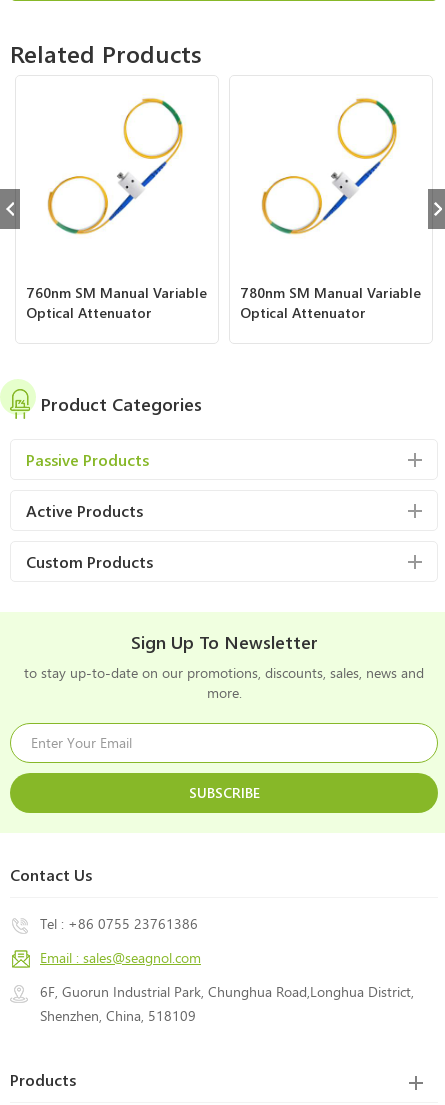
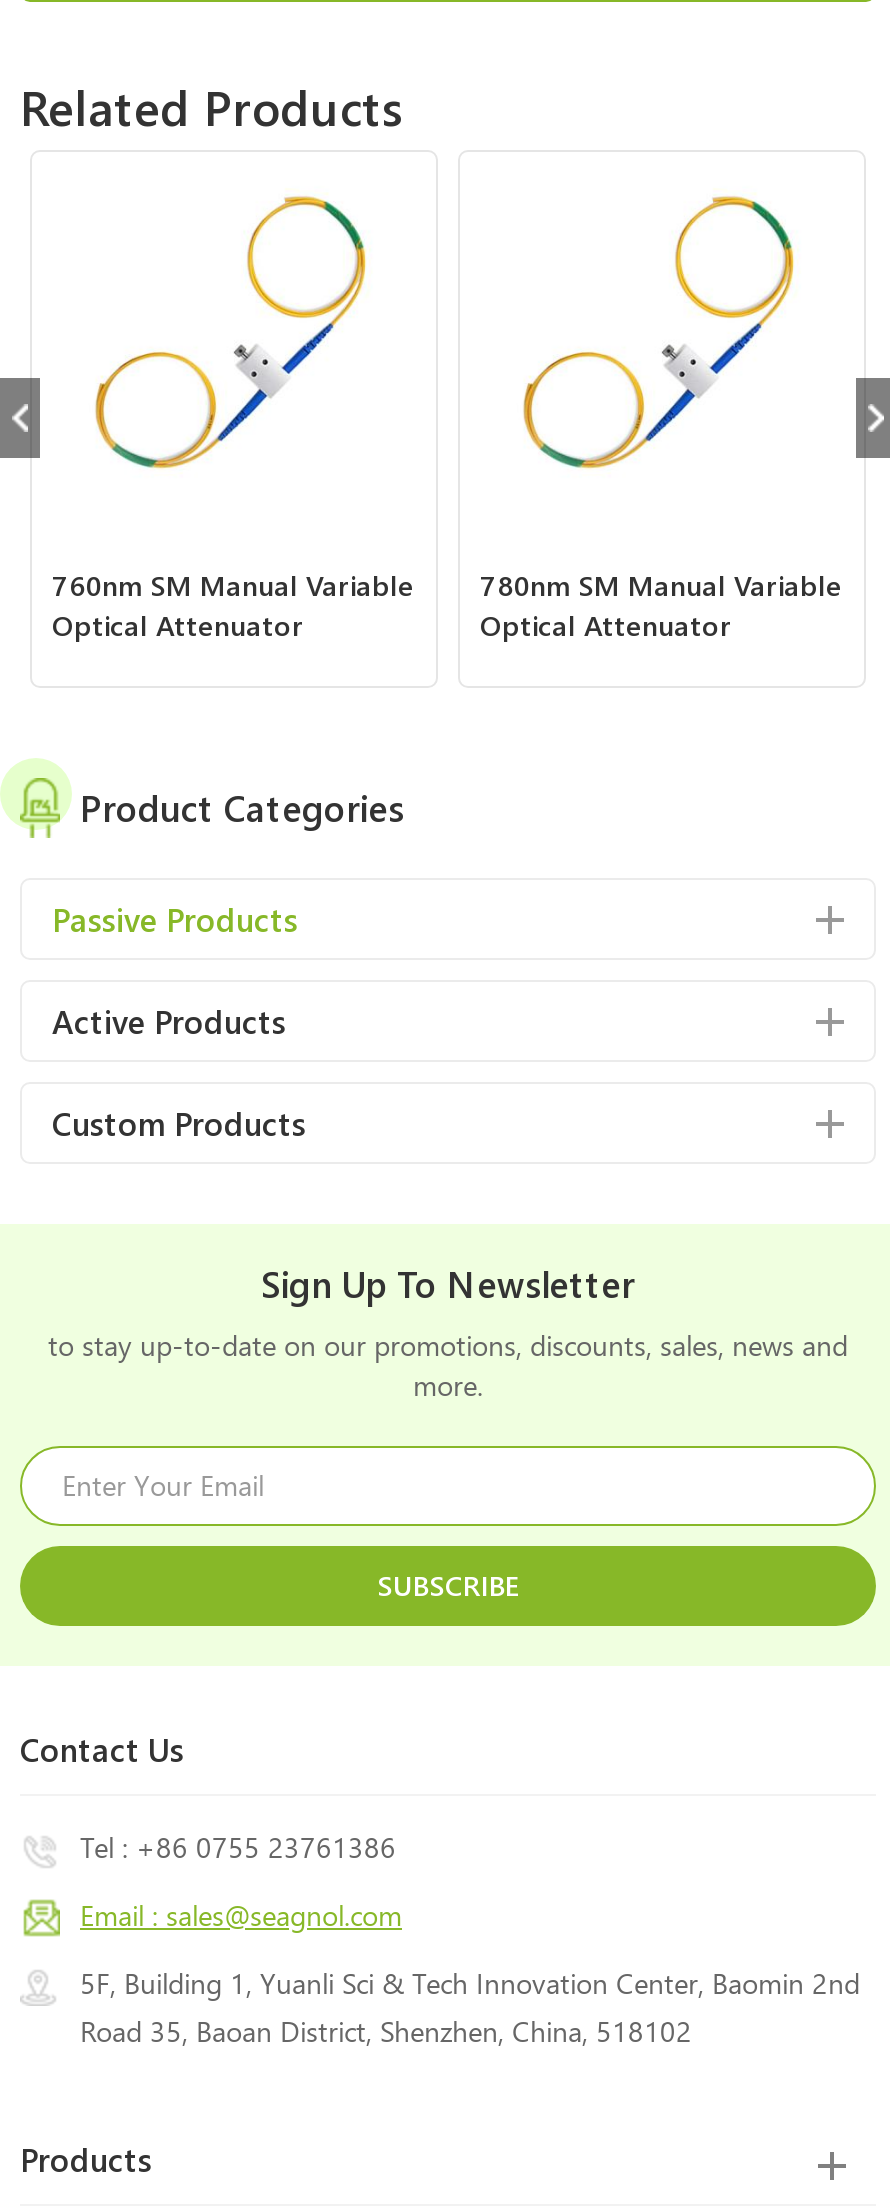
- 6F, Guorun Industrial Park, Chunghua Road,Longhua District,
- Shenzhen, China, 518109
+ 5F, Building 1, Yuanli Sci & Tech Innovation Center, Baomin 2nd
+ Road 35, Baoan District, Shenzhen, China, 518102
